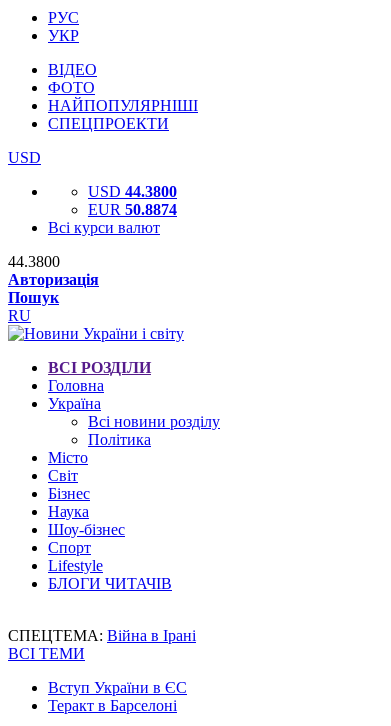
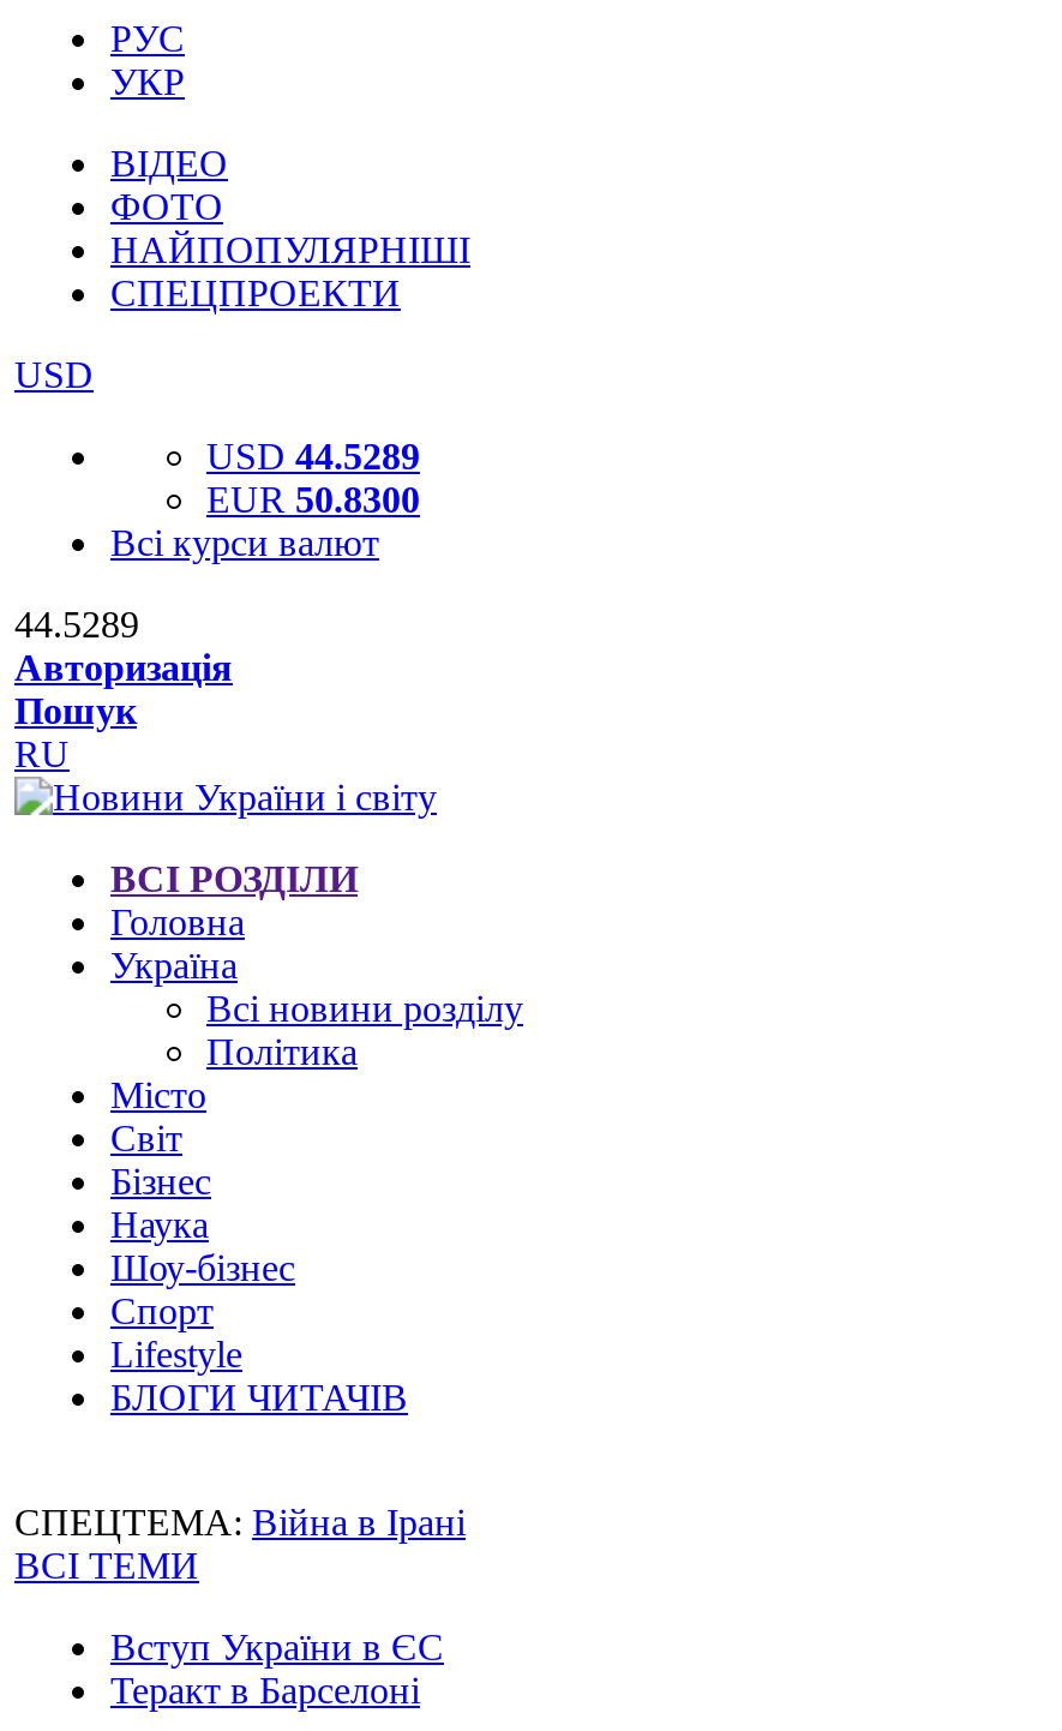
- USD 44.3800
+ USD 44.5289

- EUR 50.8874
+ EUR 50.8300

- 44.3800
+ 44.5289
